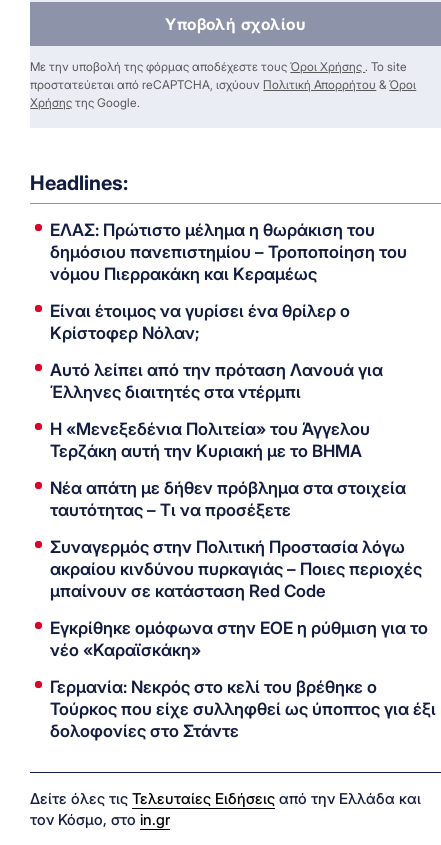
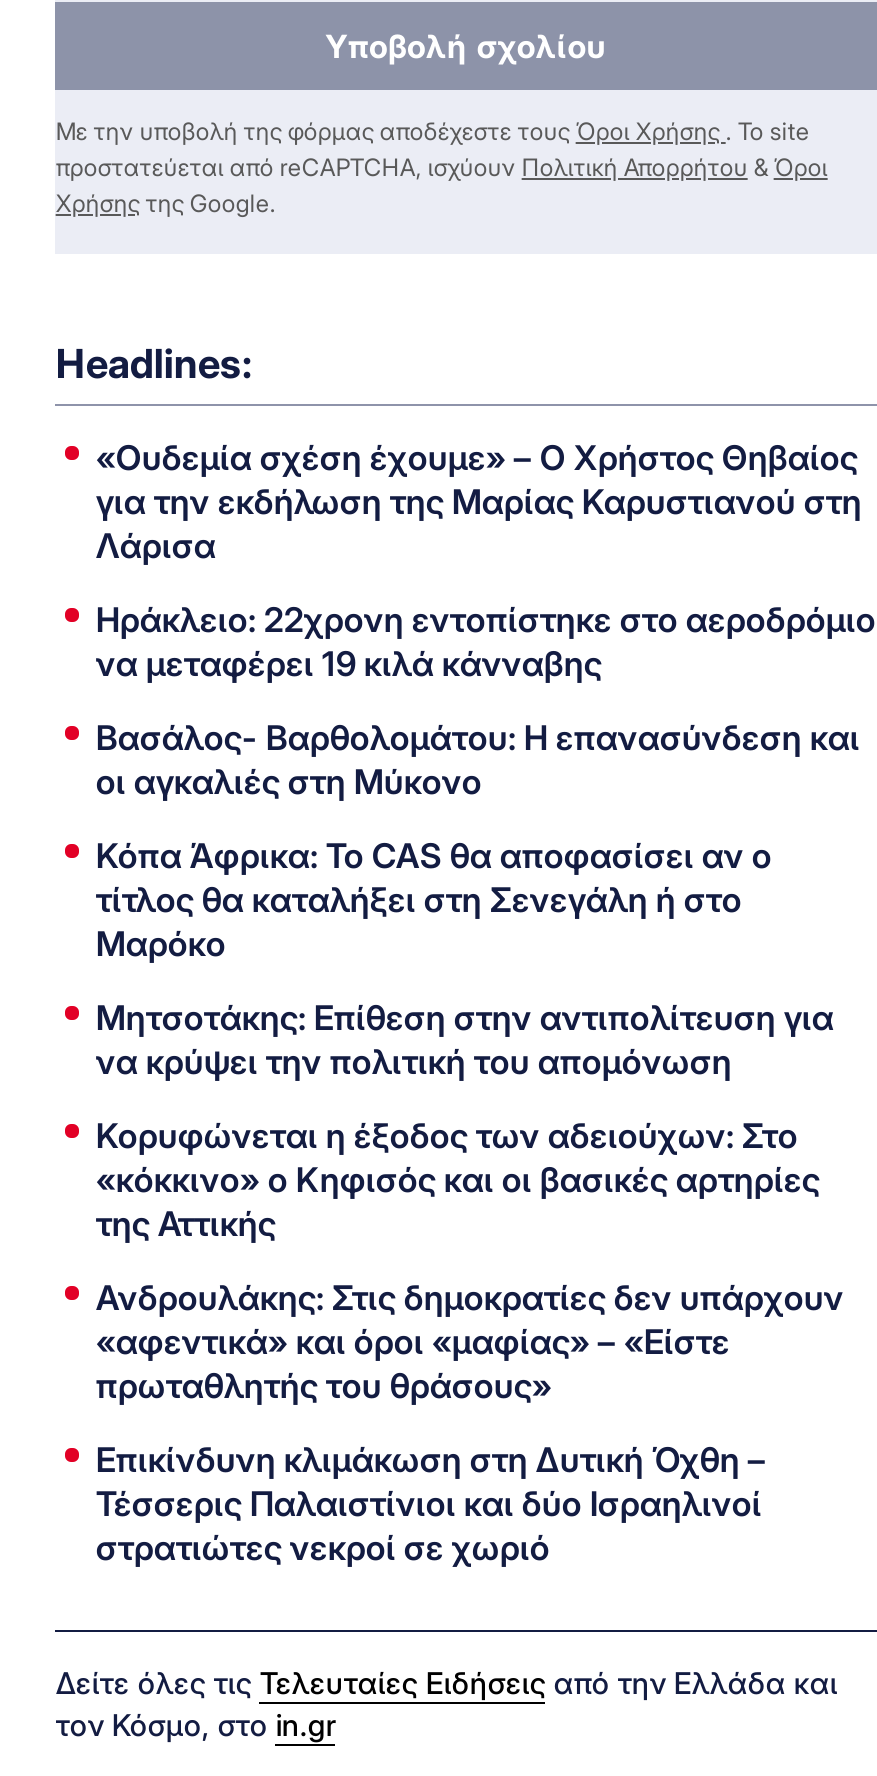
- ΕΛΑΣ: Πρώτιστο μέλημα η θωράκιση του
- δημόσιου πανεπιστημίου – Τροποποίηση του
- νόμου Πιερρακάκη και Κεραμέως
+ «Ουδεμία σχέση έχουμε» – Ο Χρήστος Θηβαίος
+ για την εκδήλωση της Μαρίας Καρυστιανού στη
+ Λάρισα

- Είναι έτοιμος να γυρίσει ένα θρίλερ ο
- Κρίστοφερ Νόλαν;
+ Ηράκλειο: 22χρονη εντοπίστηκε στο αεροδρόμιο
+ να μεταφέρει 19 κιλά κάνναβης

- Αυτό λείπει από την πρόταση Λανουά για
- Έλληνες διαιτητές στα ντέρμπι
+ Βασάλος- Βαρθολομάτου: Η επανασύνδεση και
+ οι αγκαλιές στη Μύκονο

- Η «Μενεξεδένια Πολιτεία» του Άγγελου
- Τερζάκη αυτή την Κυριακή με το ΒΗΜΑ
+ Κόπα Άφρικα: Το CAS θα αποφασίσει αν ο
+ τίτλος θα καταλήξει στη Σενεγάλη ή στο
+ Μαρόκο

- Νέα απάτη με δήθεν πρόβλημα στα στοιχεία
- ταυτότητας – Τι να προσέξετε
+ Μητσοτάκης: Επίθεση στην αντιπολίτευση για
+ να κρύψει την πολιτική του απομόνωση

- Συναγερμός στην Πολιτική Προστασία λόγω
- ακραίου κινδύνου πυρκαγιάς – Ποιες περιοχές
- μπαίνουν σε κατάσταση Red Code
+ Κορυφώνεται η έξοδος των αδειούχων: Στο
+ «κόκκινο» ο Κηφισός και οι βασικές αρτηρίες
+ της Αττικής

- Εγκρίθηκε ομόφωνα στην ΕΟΕ η ρύθμιση για το
- νέο «Καραϊσκάκη»
+ Ανδρουλάκης: Στις δημοκρατίες δεν υπάρχουν
+ «αφεντικά» και όροι «μαφίας» – «Είστε
+ πρωταθλητής του θράσους»

- Γερμανία: Νεκρός στο κελί του βρέθηκε ο
- Τούρκος που είχε συλληφθεί ως ύποπτος για έξι
- δολοφονίες στο Στάντε
+ Επικίνδυνη κλιμάκωση στη Δυτική Όχθη –
+ Τέσσερις Παλαιστίνιοι και δύο Ισραηλινοί
+ στρατιώτες νεκροί σε χωριό
